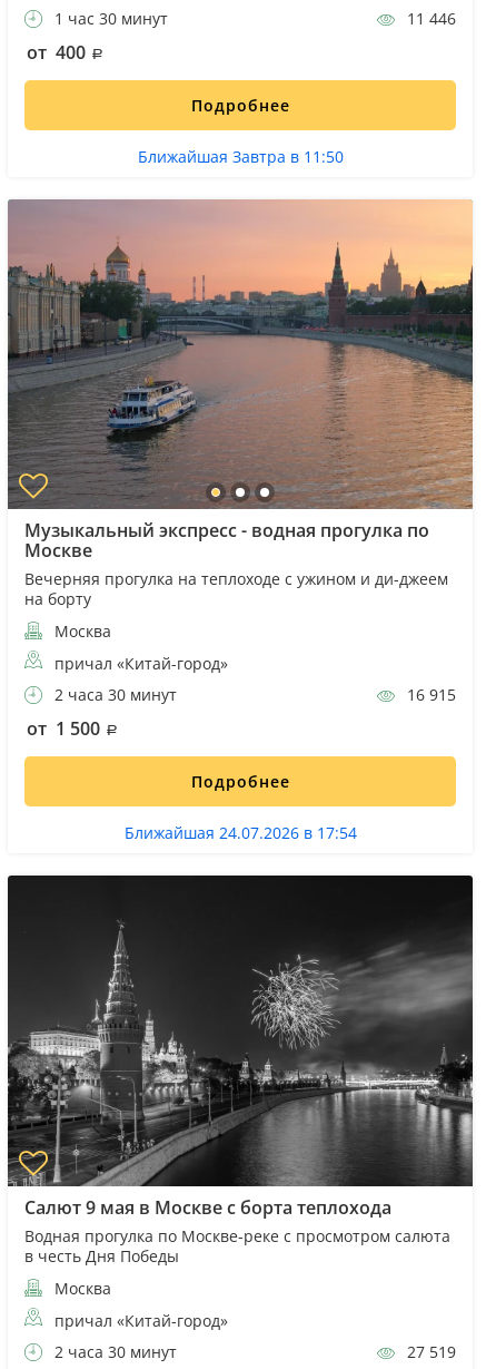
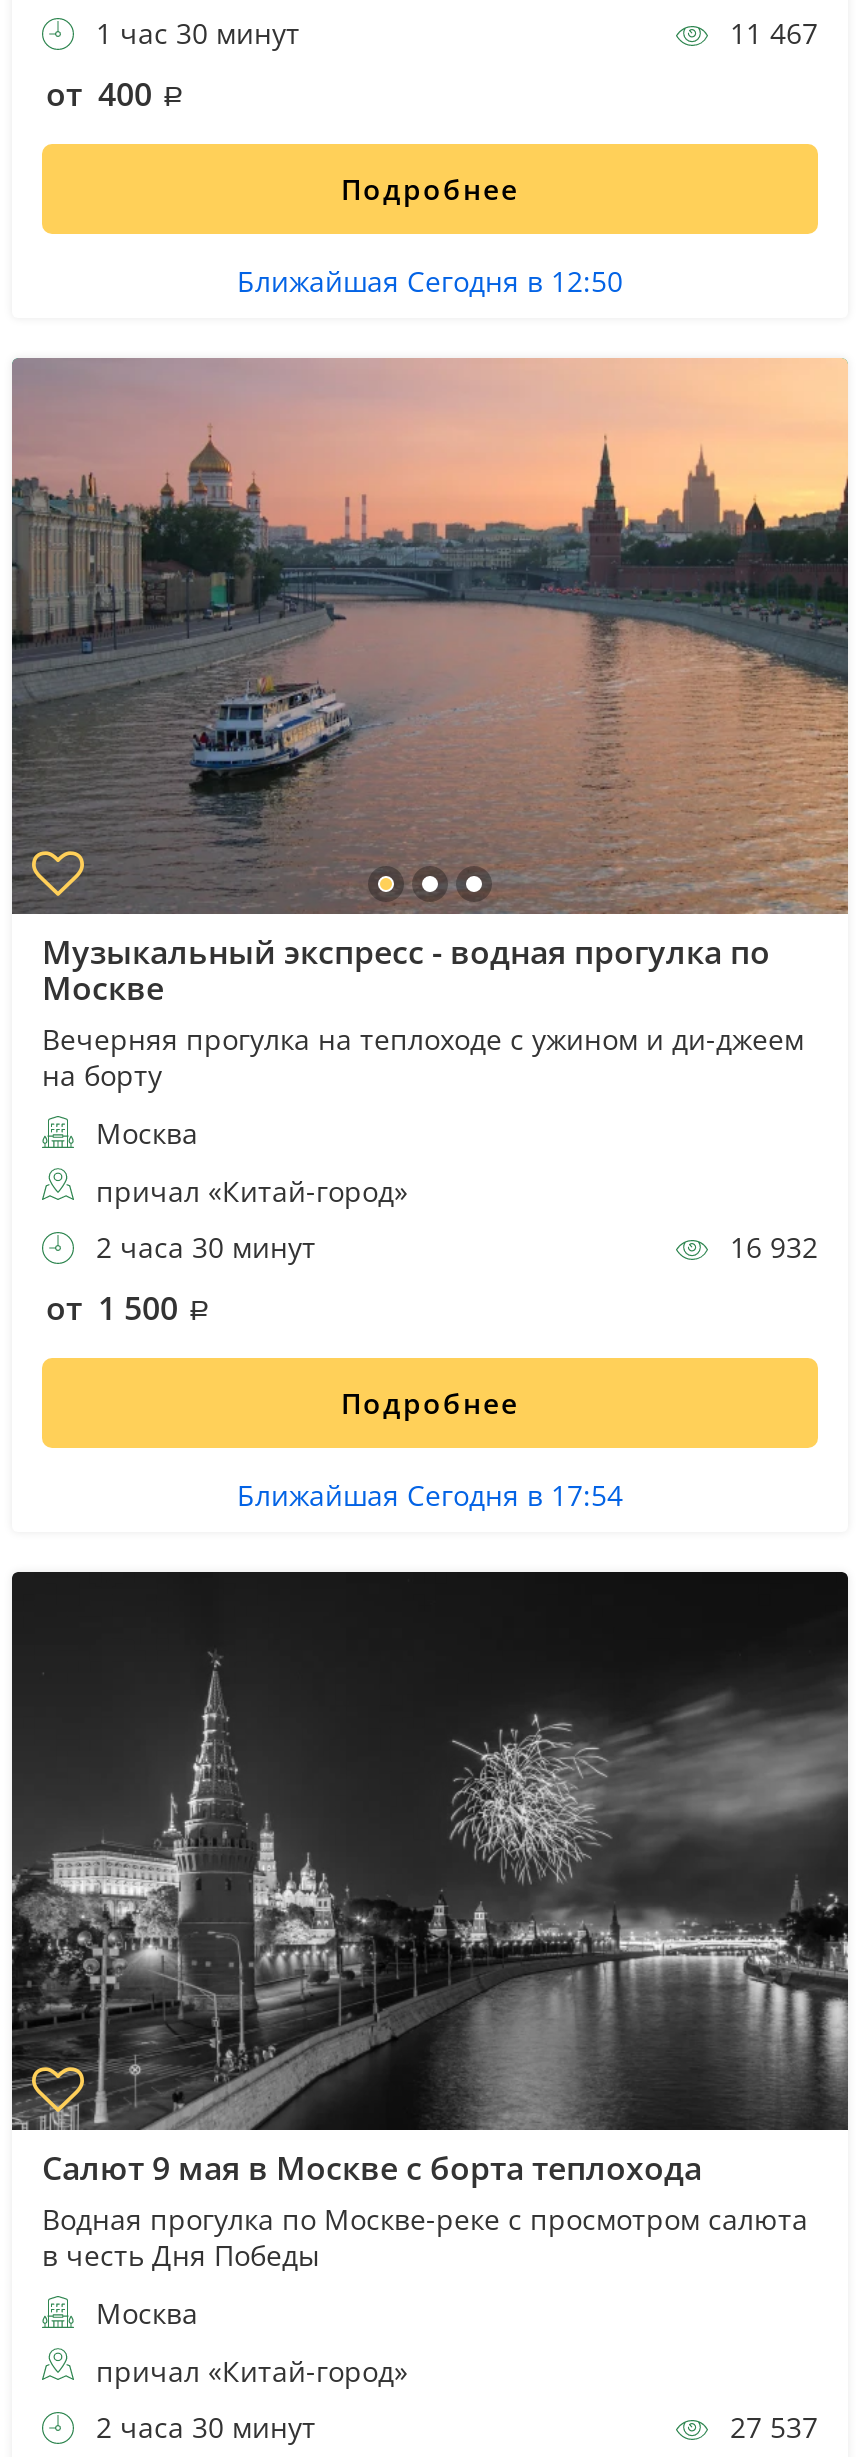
- 11 446
+ 11 467

- Ближайшая Завтра в 11:50
+ Ближайшая Сегодня в 12:50

- 16 915
+ 16 932

- Ближайшая 24.07.2026 в 17:54
+ Ближайшая Сегодня в 17:54

- 27 519
+ 27 537
